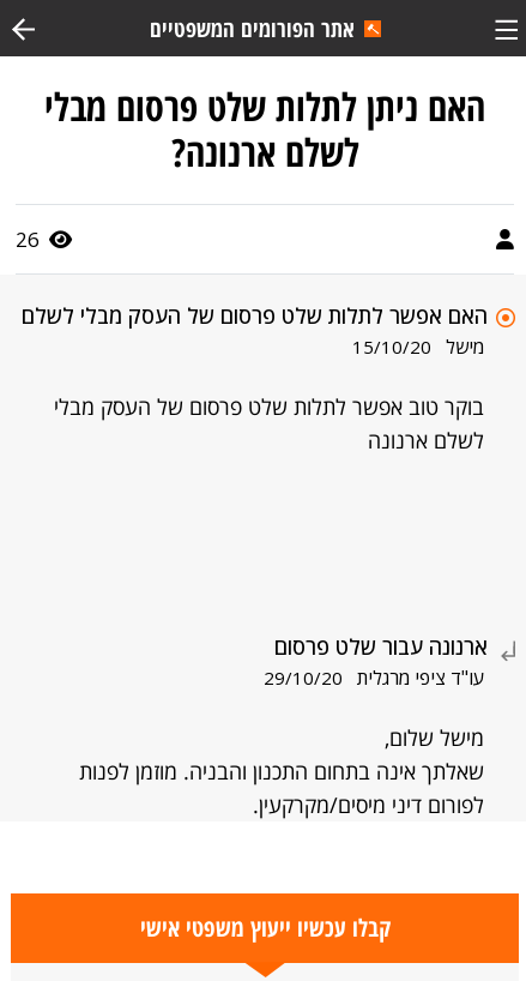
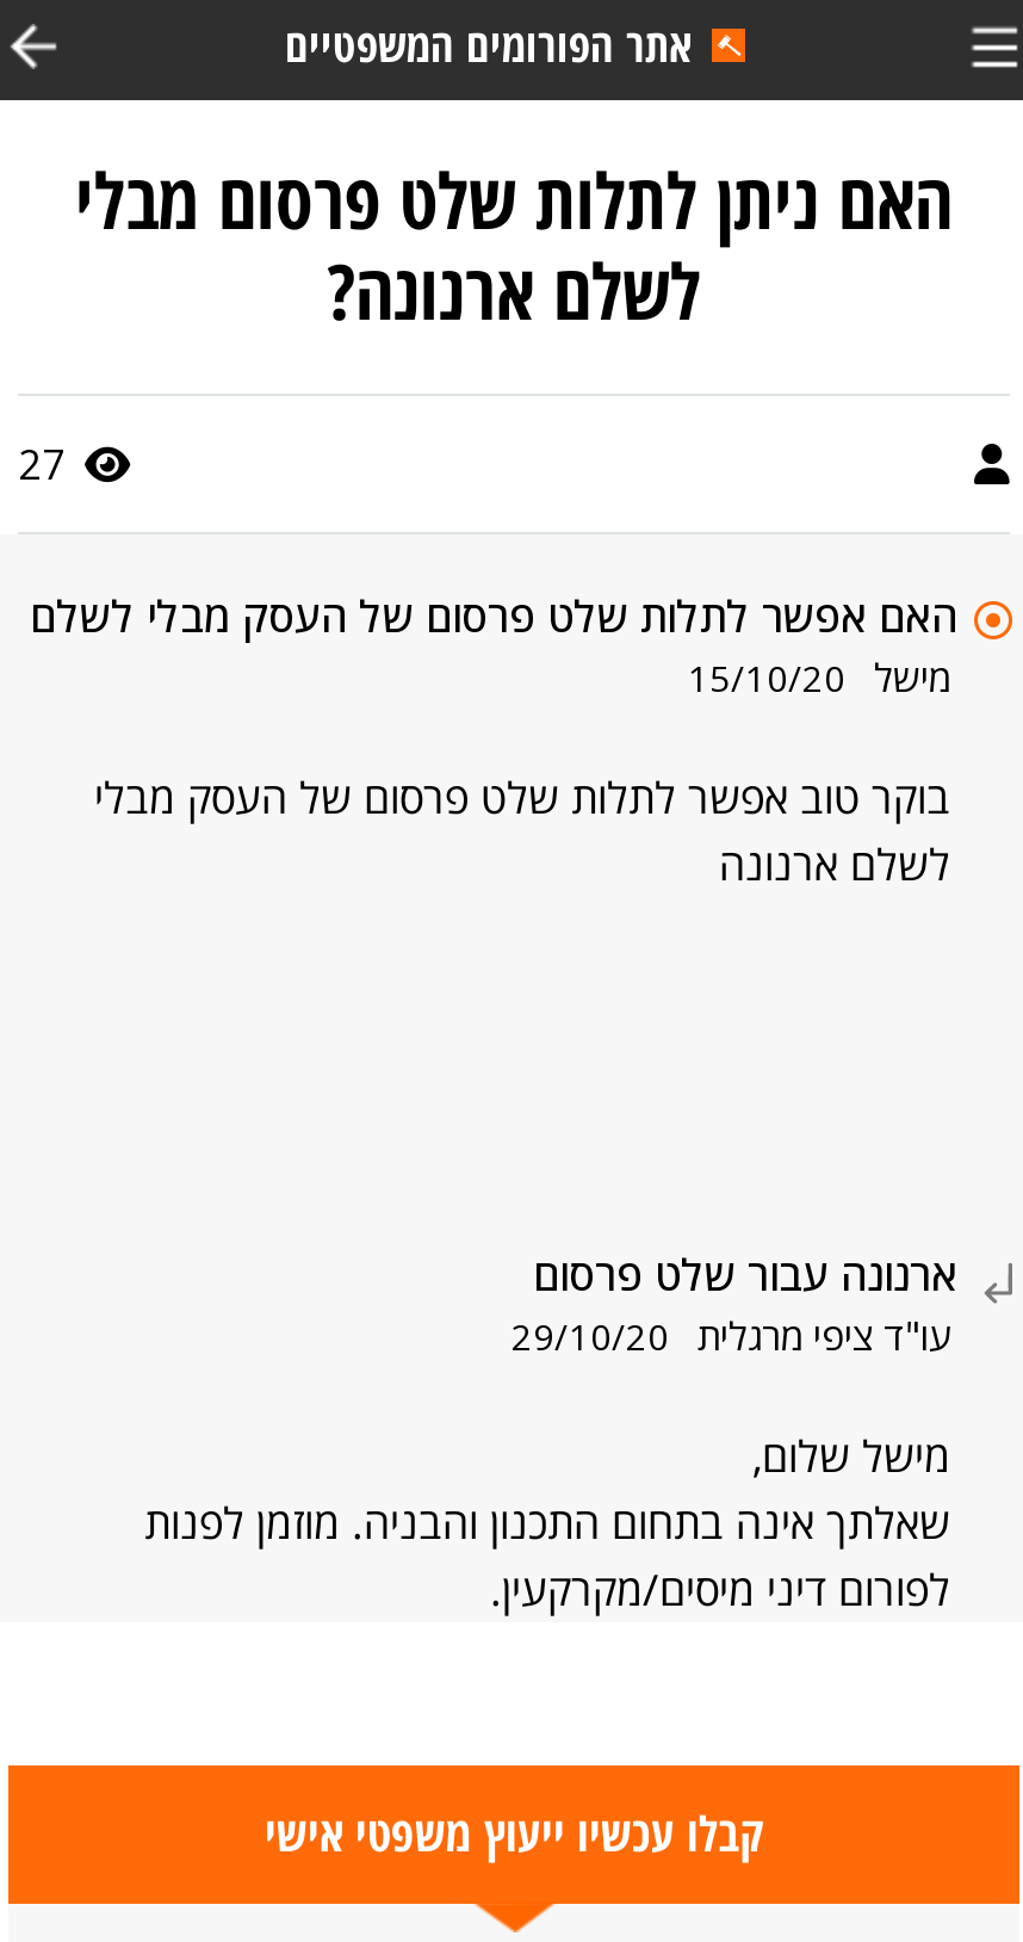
- 26
+ 27
